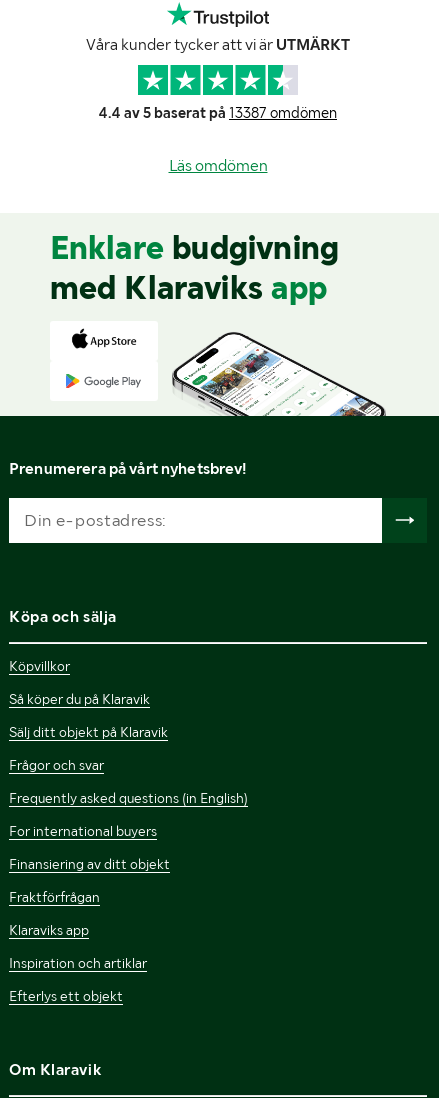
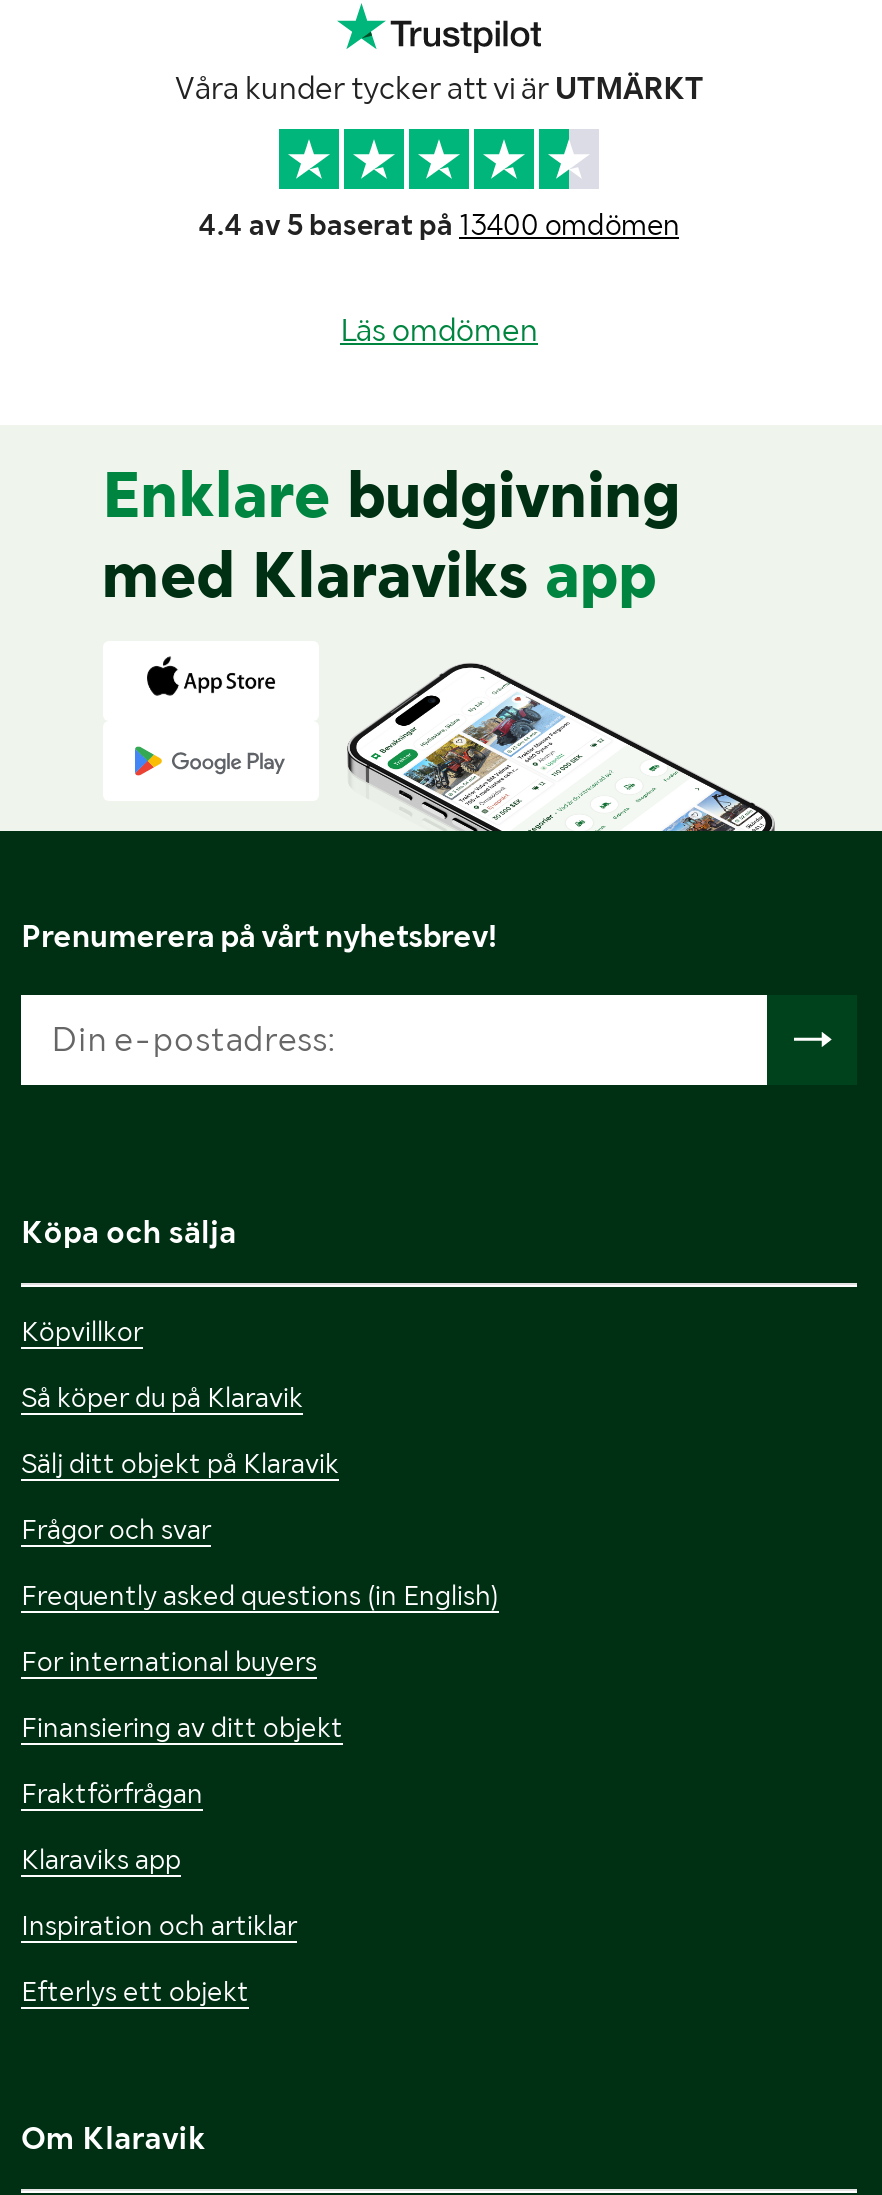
- 4.4 av 5 baserat på 13387 omdömen
+ 4.4 av 5 baserat på 13400 omdömen
